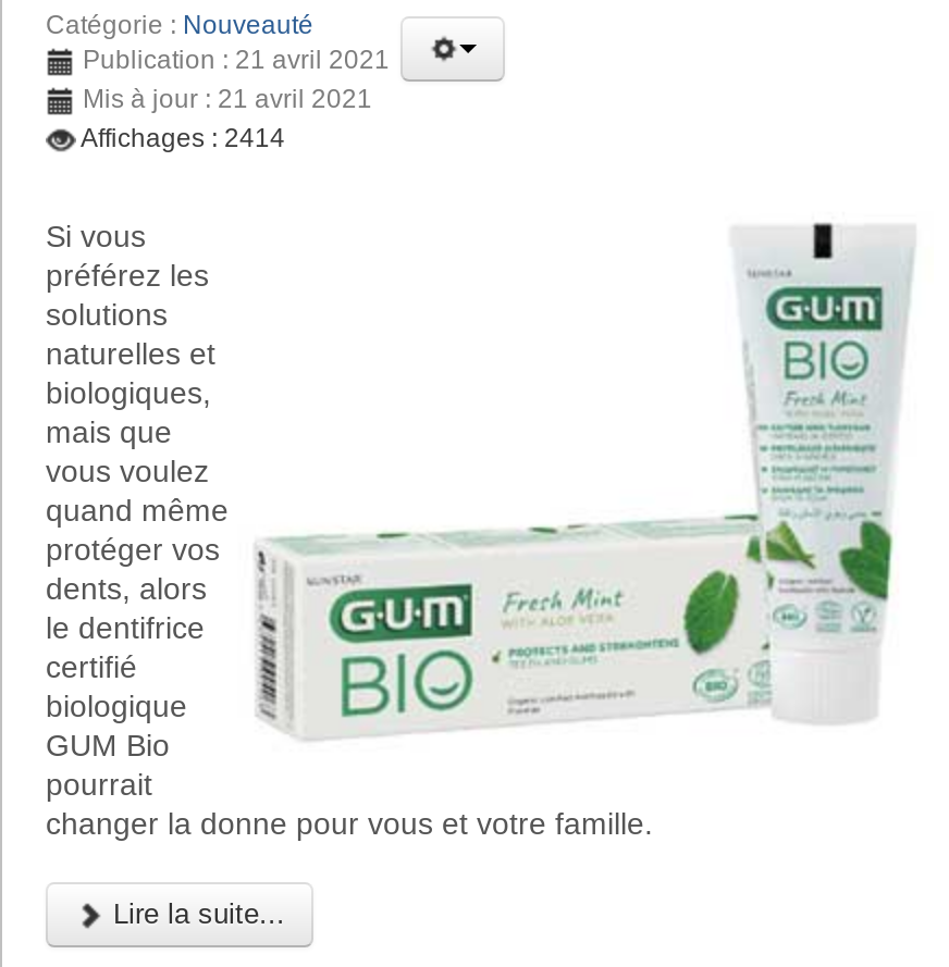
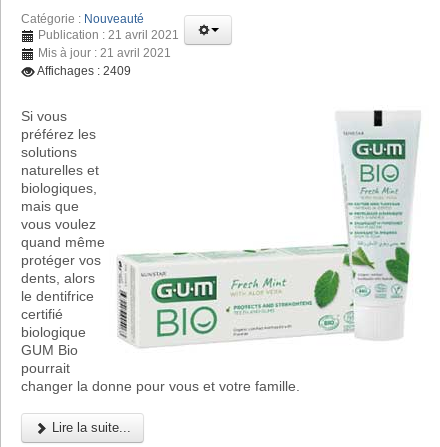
- Affichages : 2414
+ Affichages : 2409
